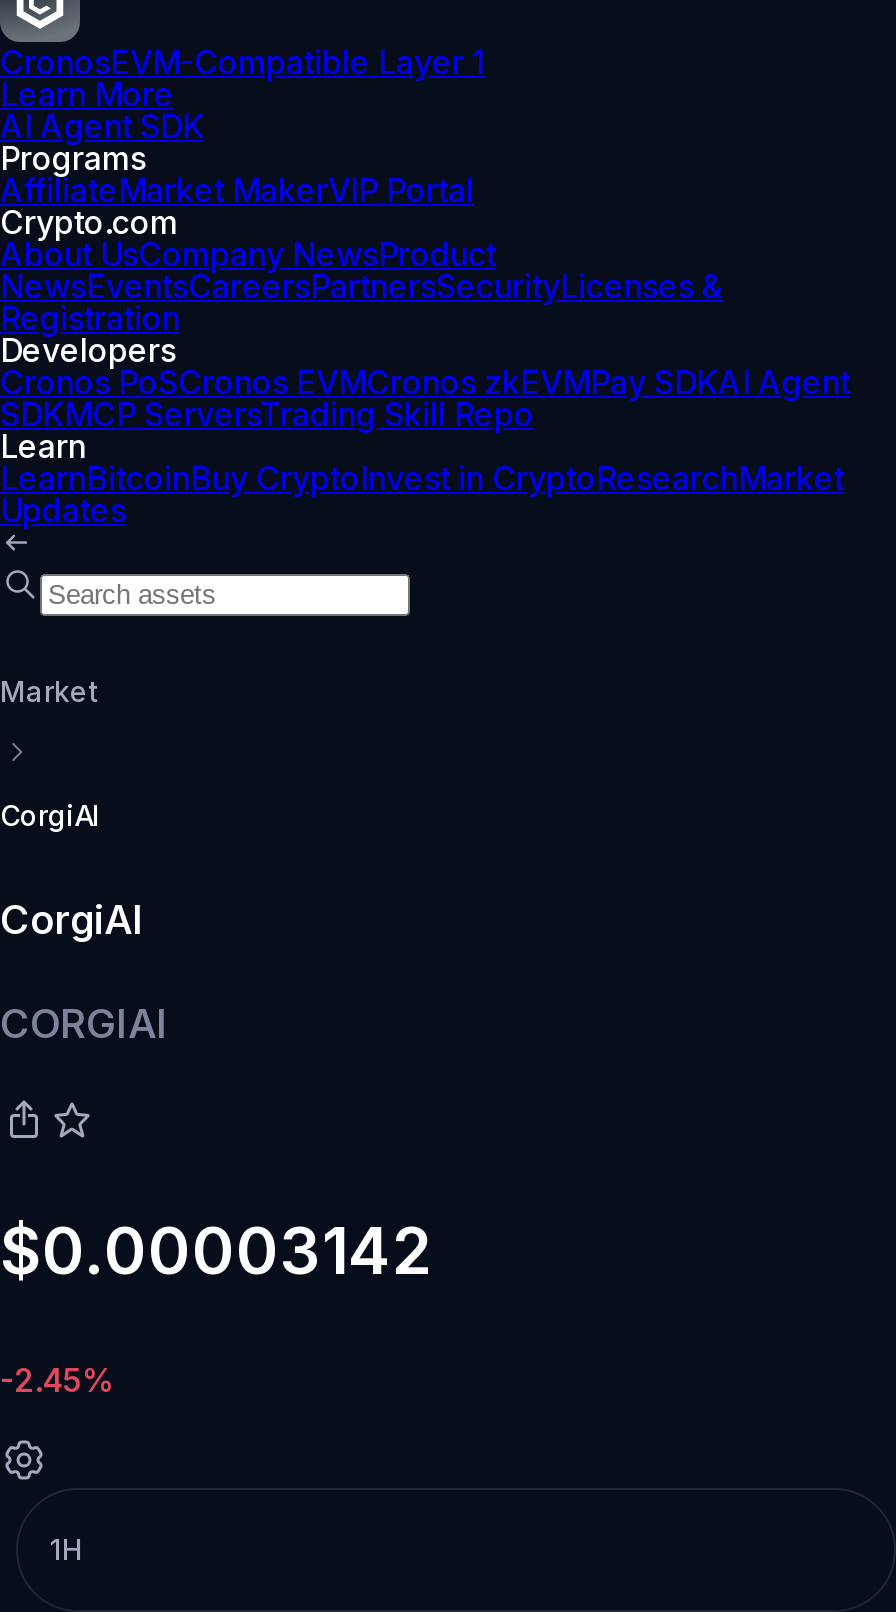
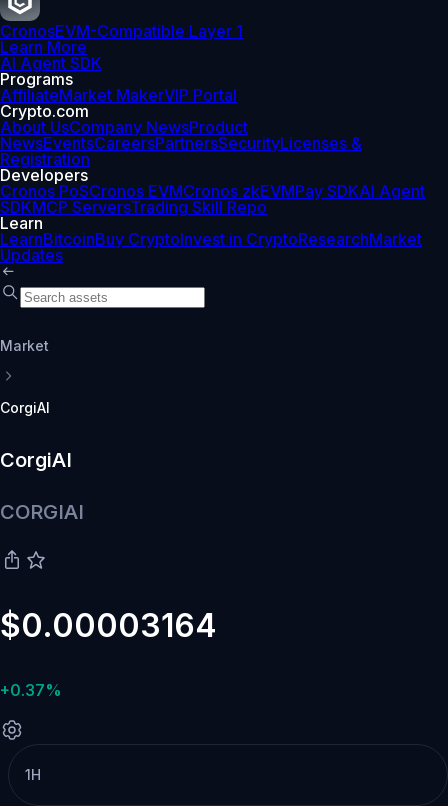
- $0.00003142
+ $0.00003164

- -2.45%
+ +0.37%
